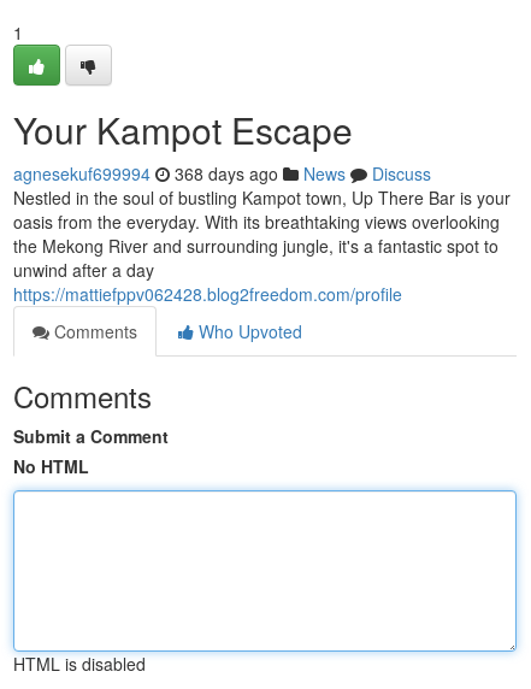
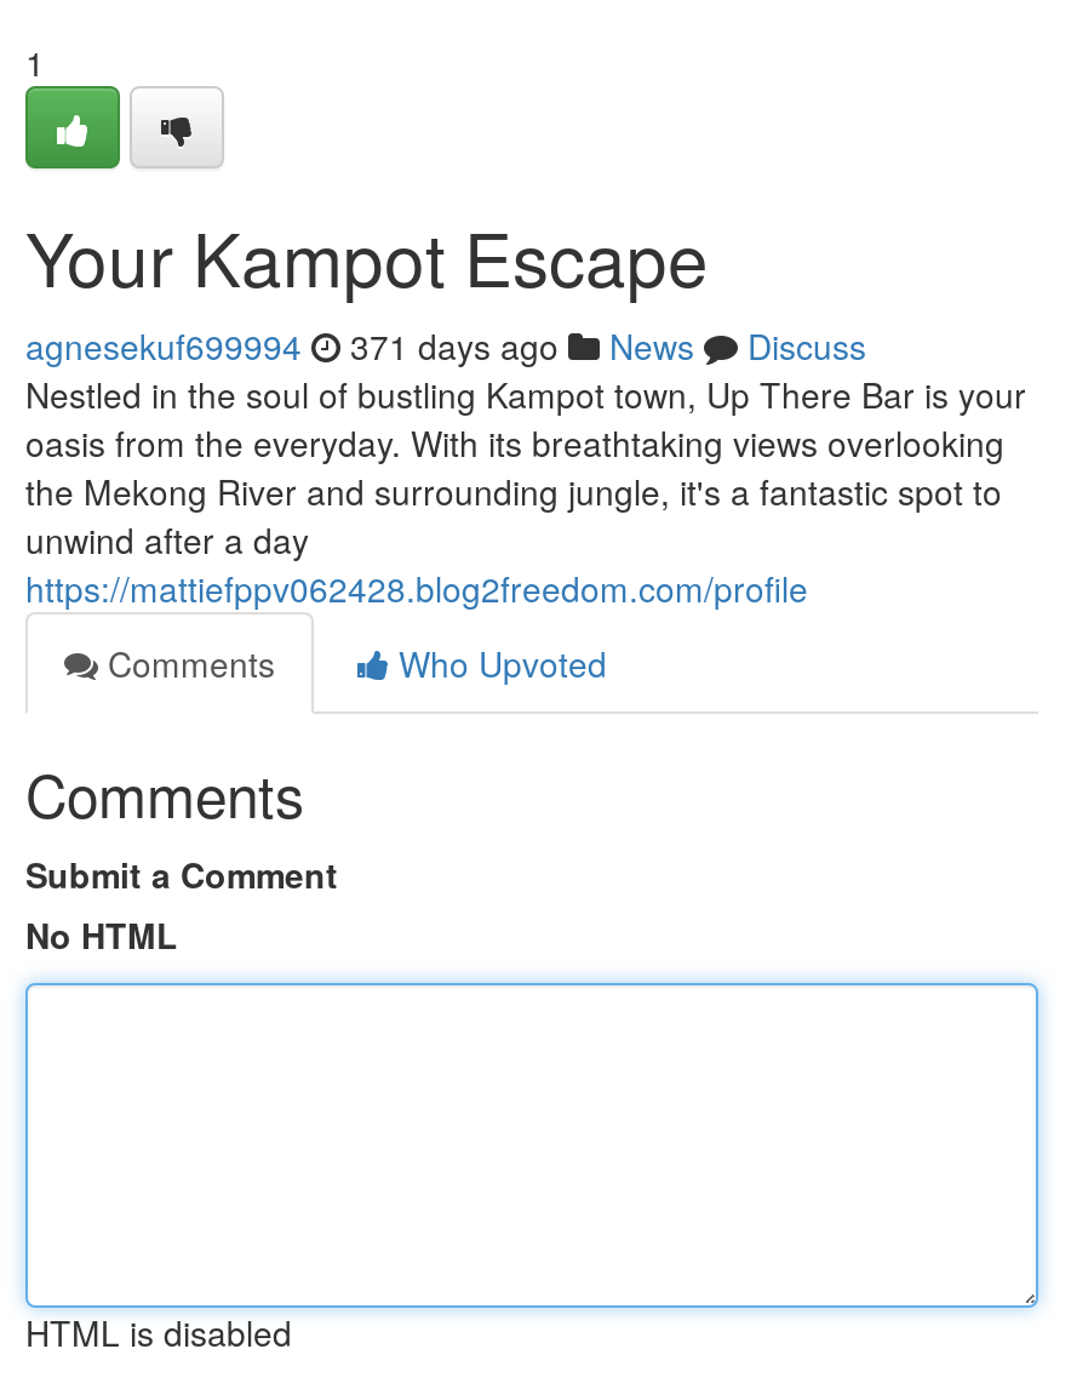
- agnesekuf699994 368 days ago News Discuss
+ agnesekuf699994 371 days ago News Discuss
